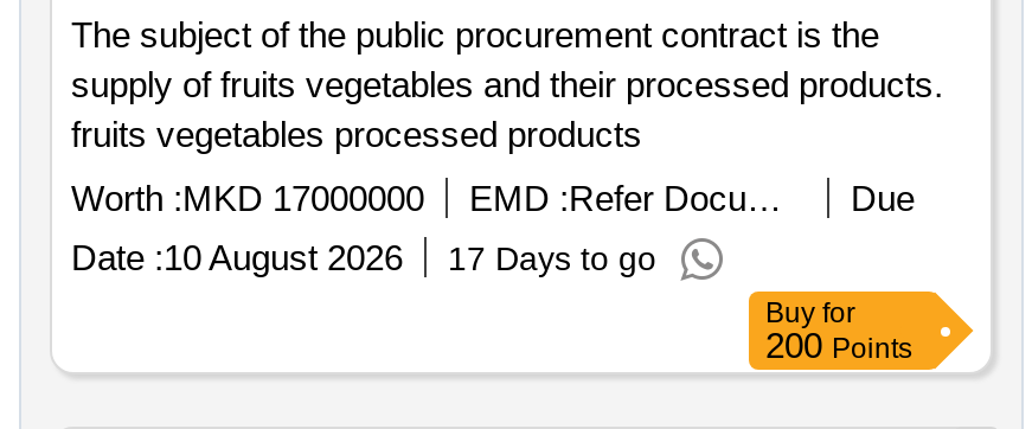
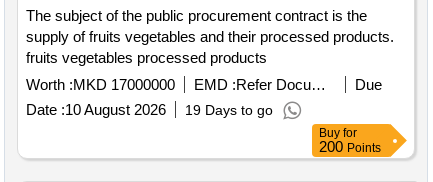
- Date : 10 August 2026 17 Days to go
+ Date : 10 August 2026 19 Days to go
